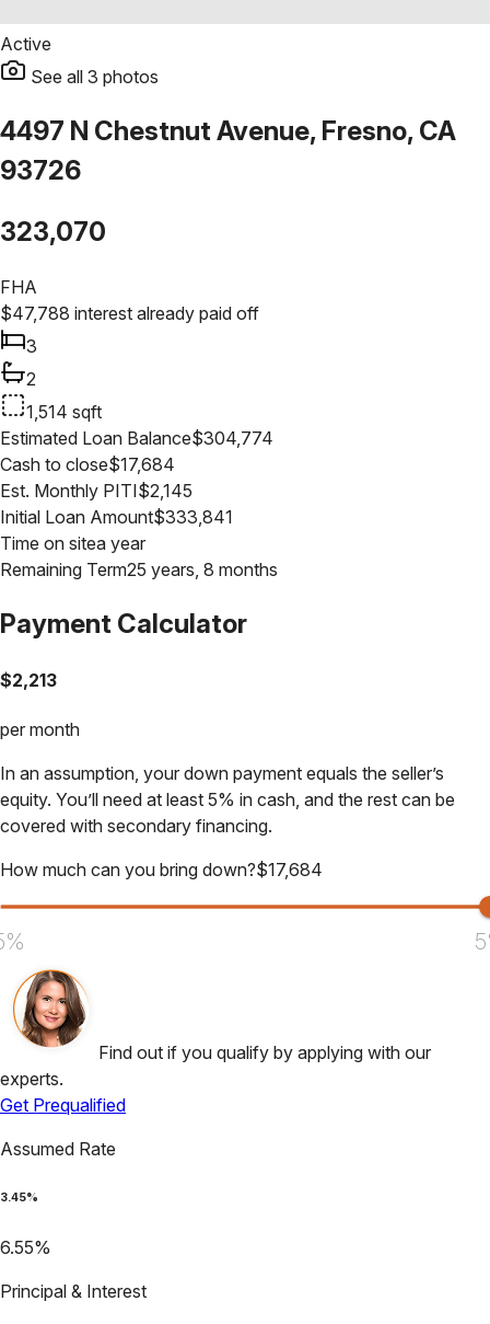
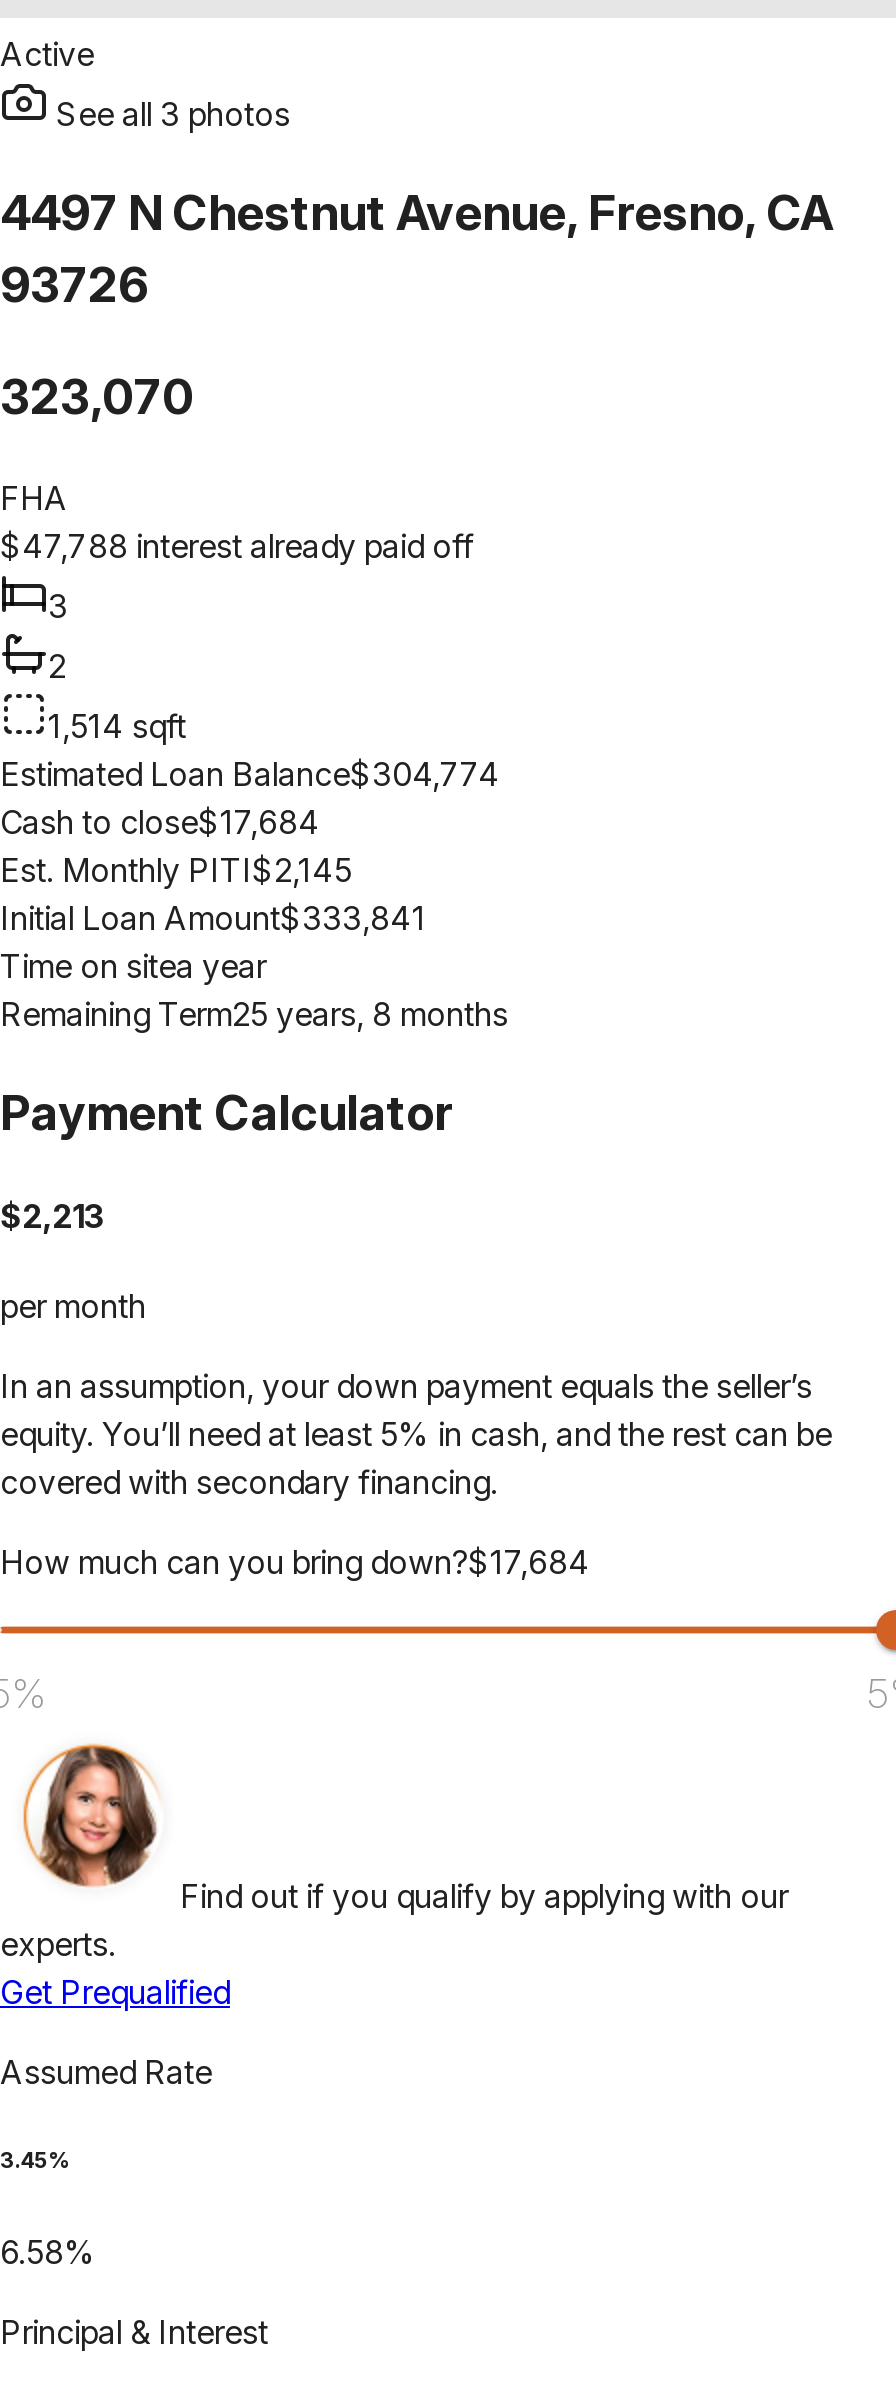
- 6.55%
+ 6.58%
